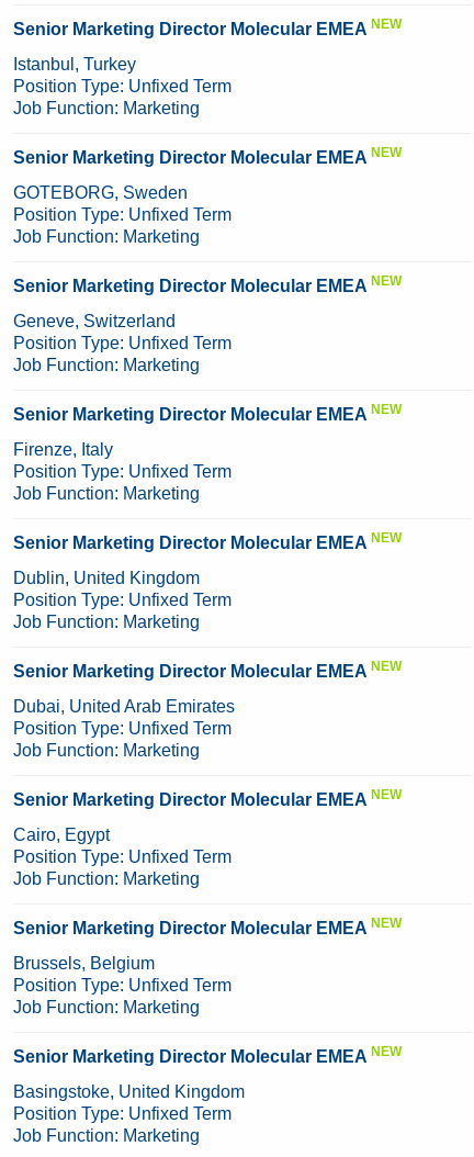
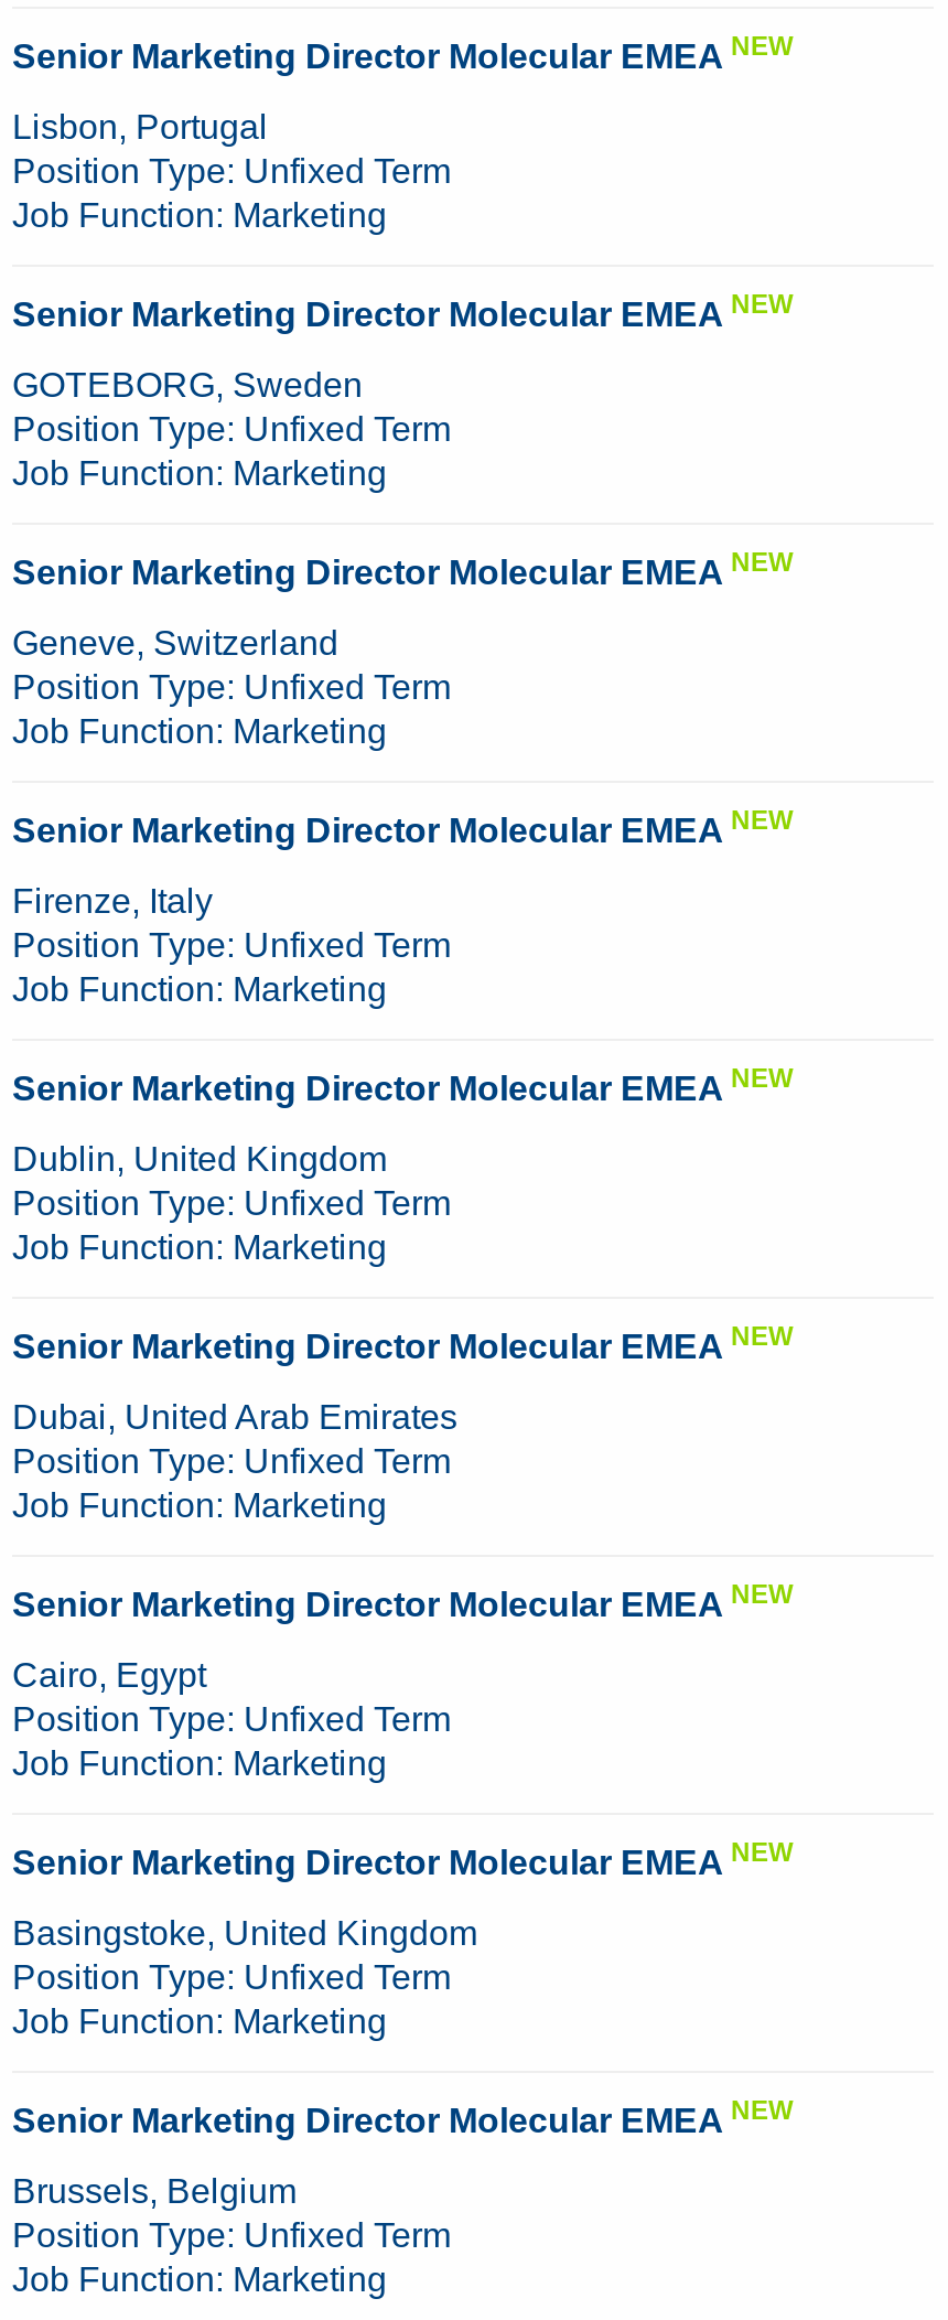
- Istanbul, Turkey
+ Lisbon, Portugal

moved down: Brussels, Belgium

moved up: Basingstoke, United Kingdom
